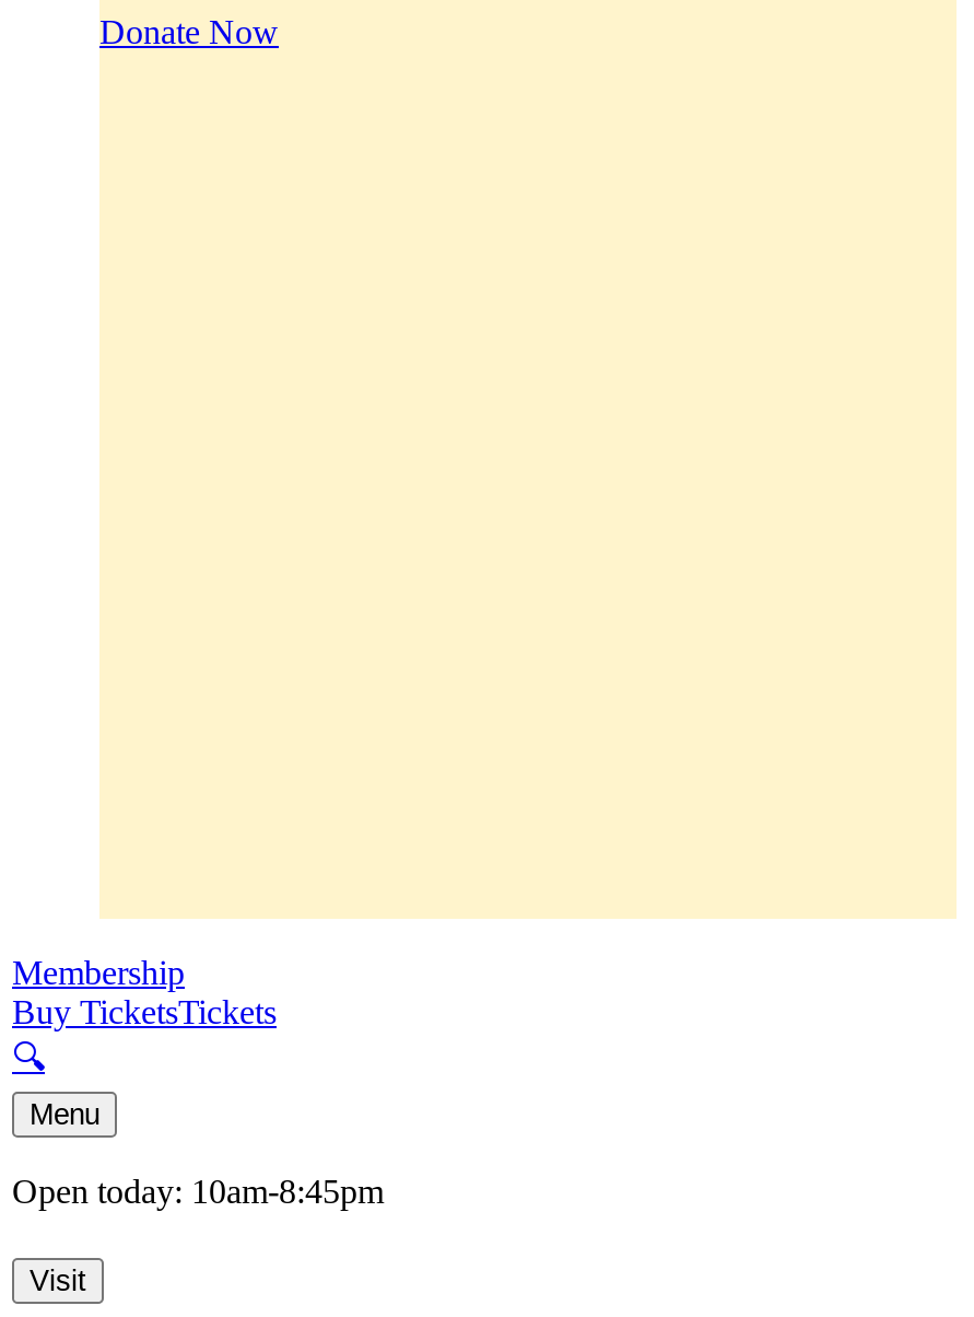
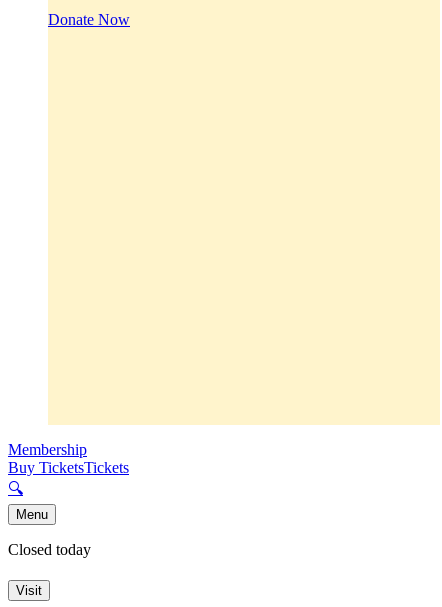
- Open today: 10am-8:45pm
+ Closed today
